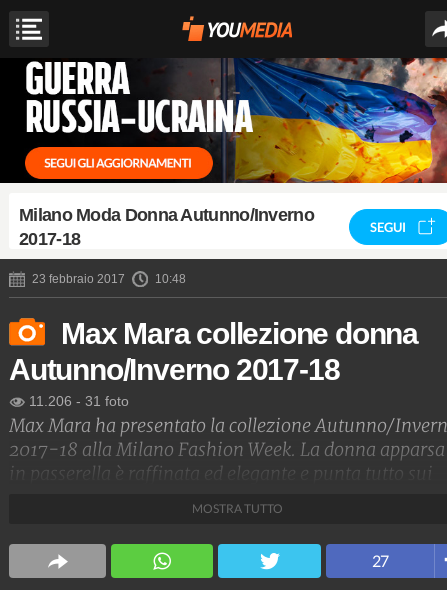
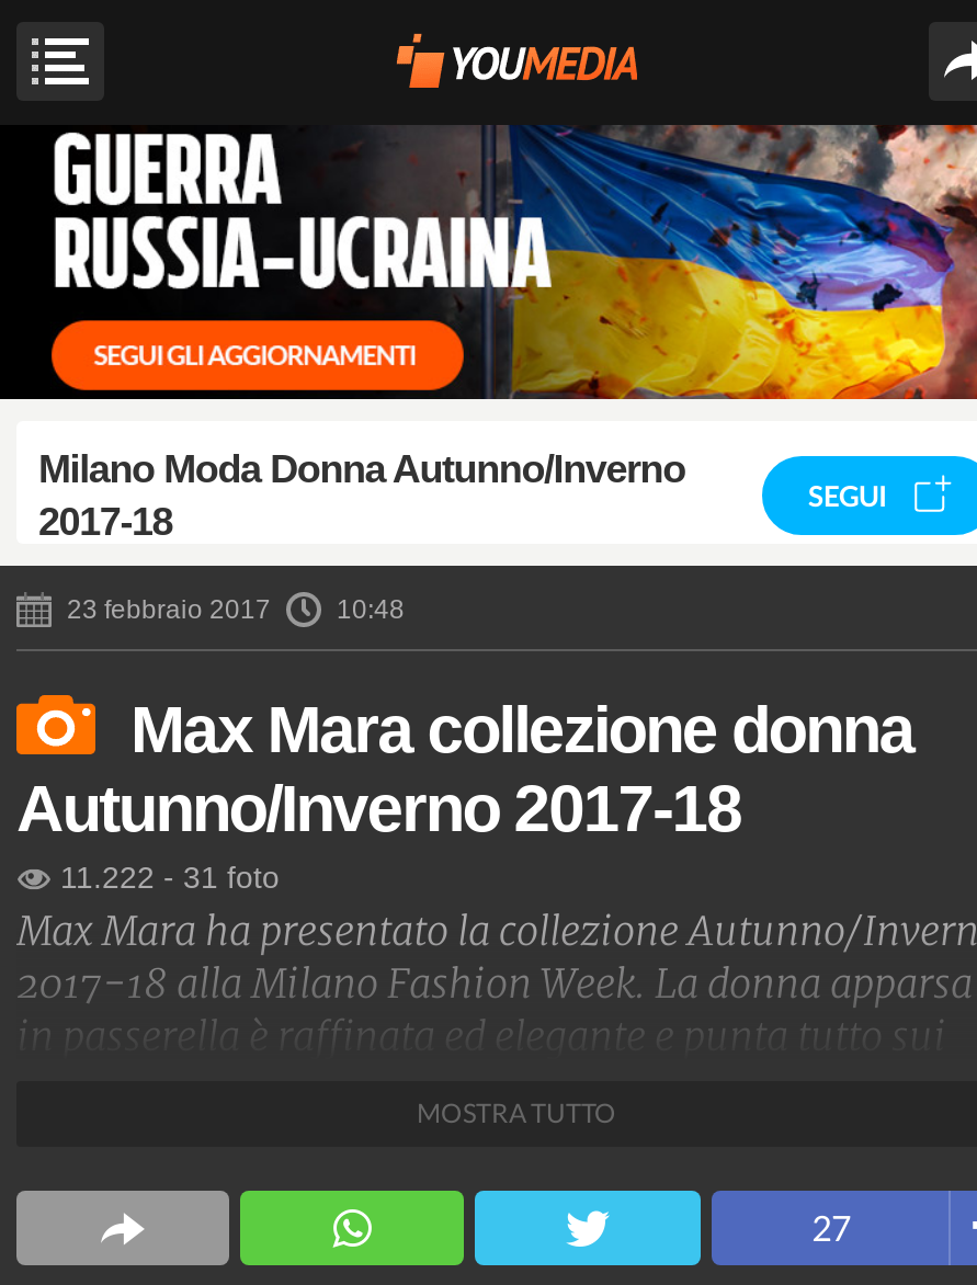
- 11.206 - 31 foto
+ 11.222 - 31 foto
